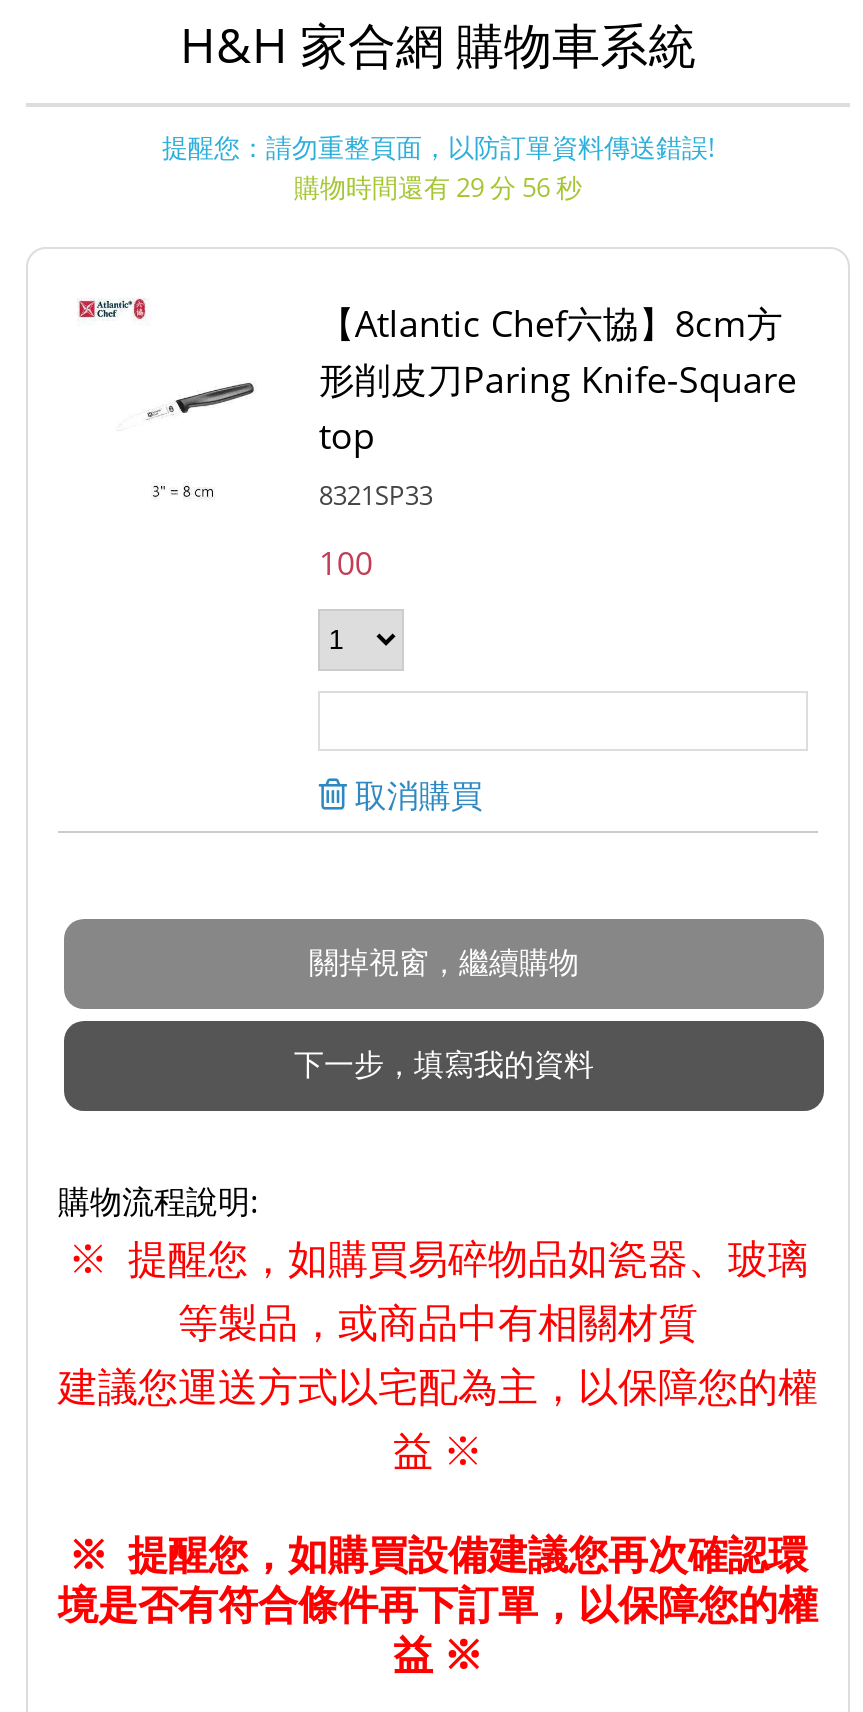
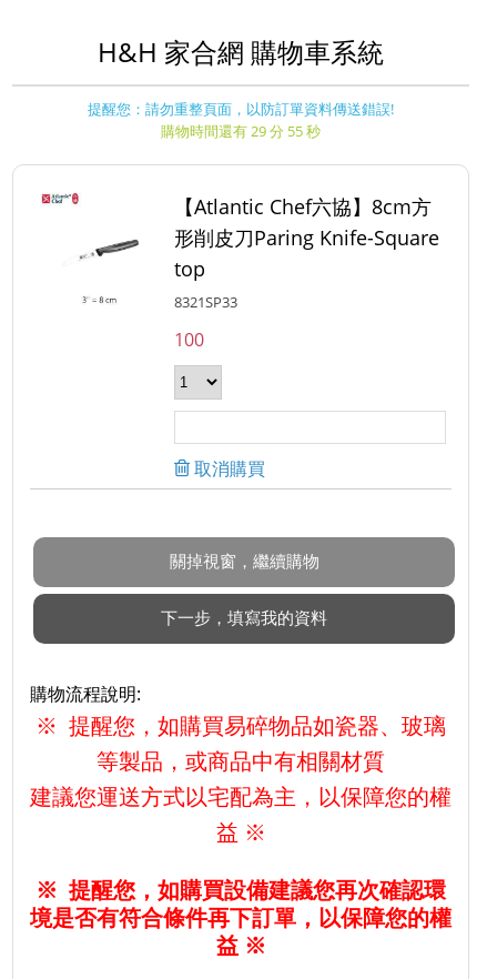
- 購物時間還有 29 分 56 秒
+ 購物時間還有 29 分 55 秒
